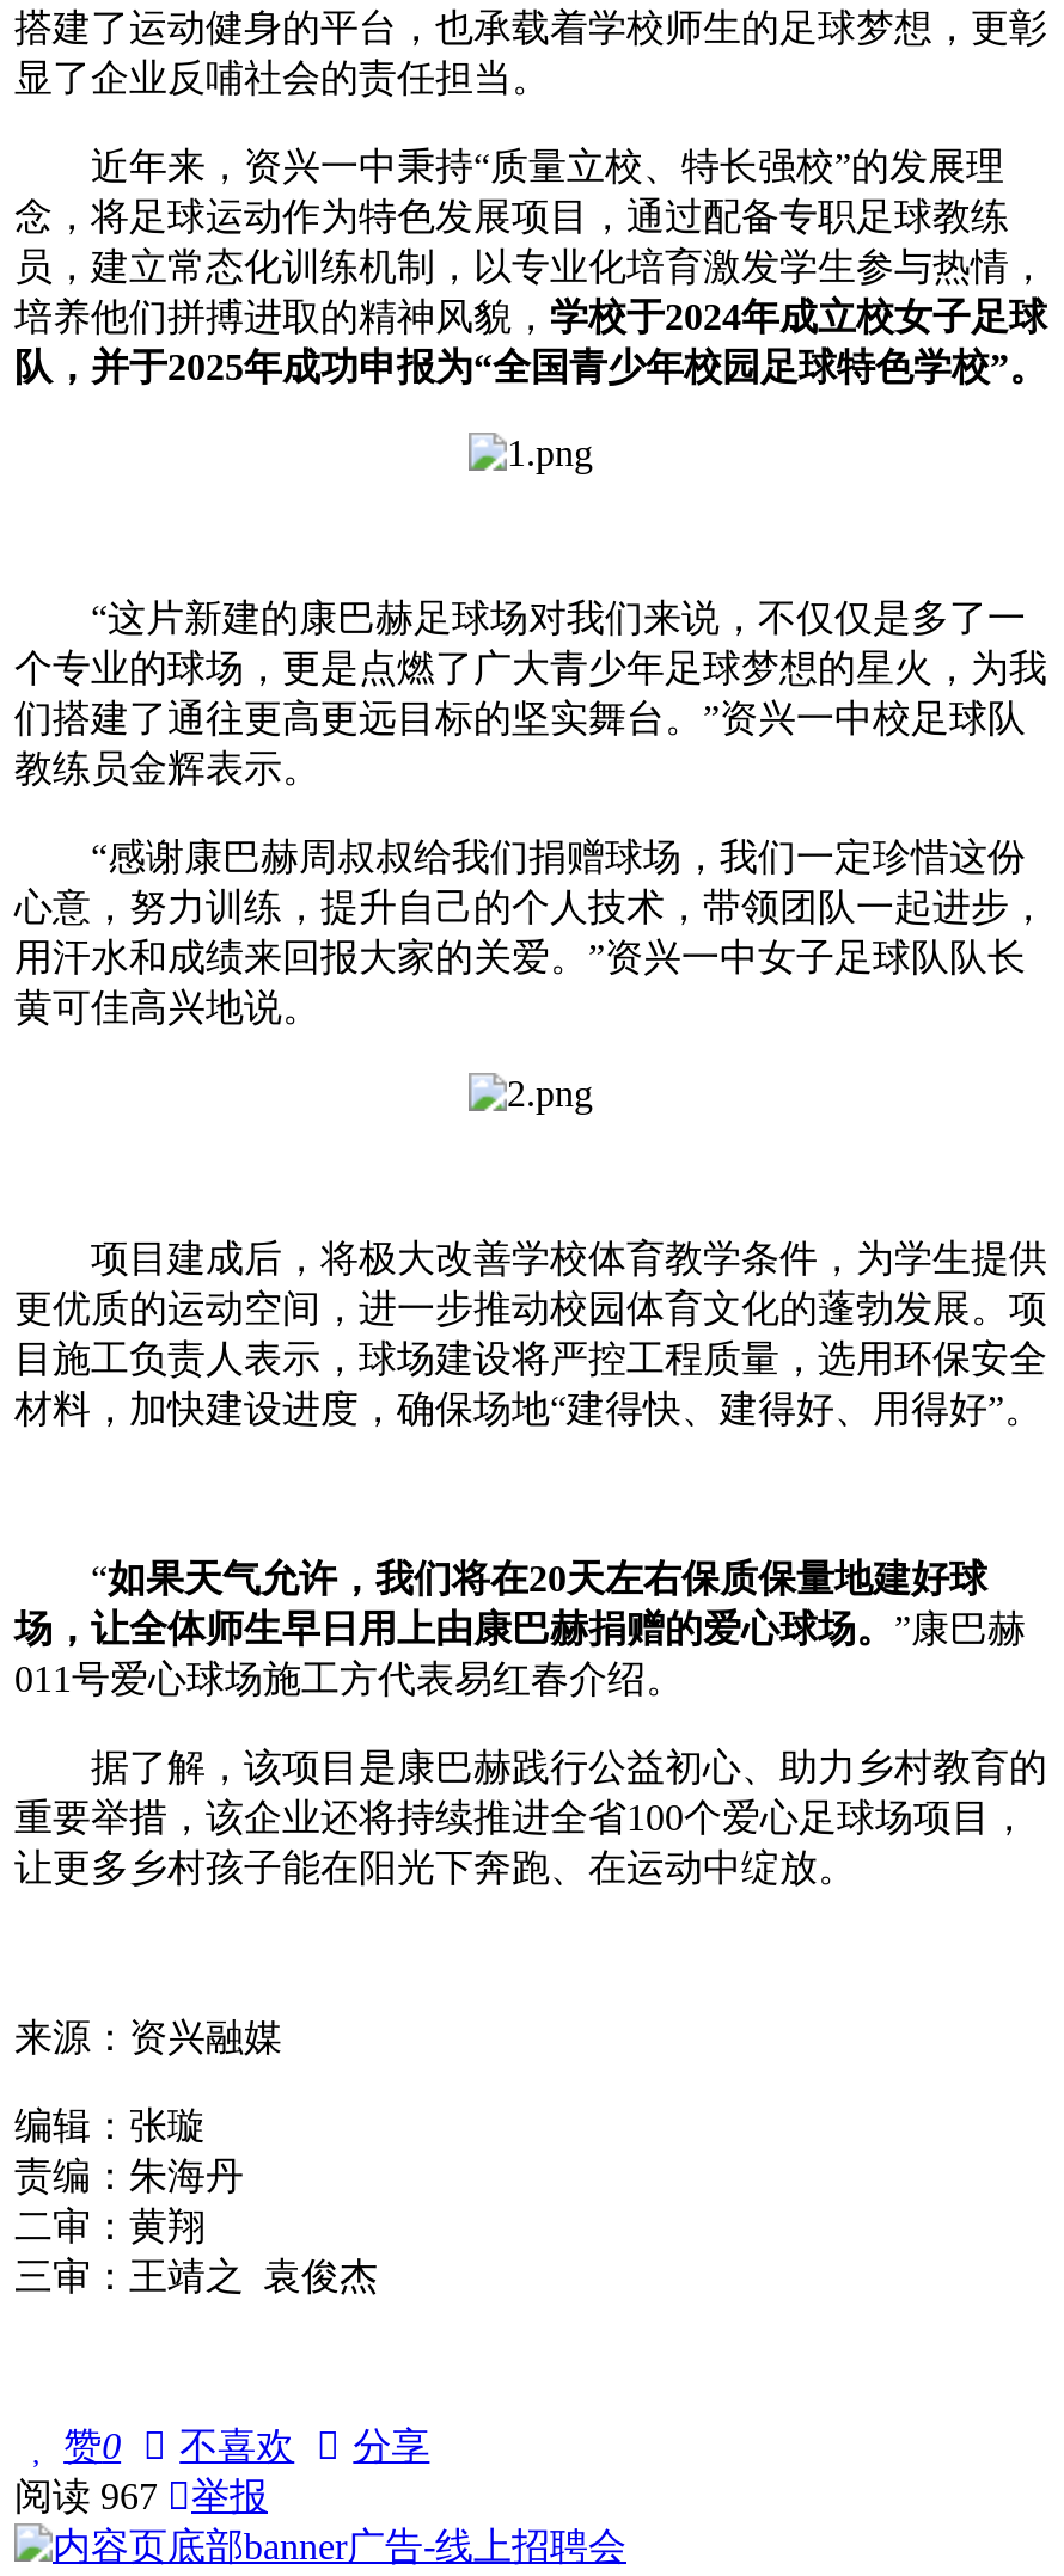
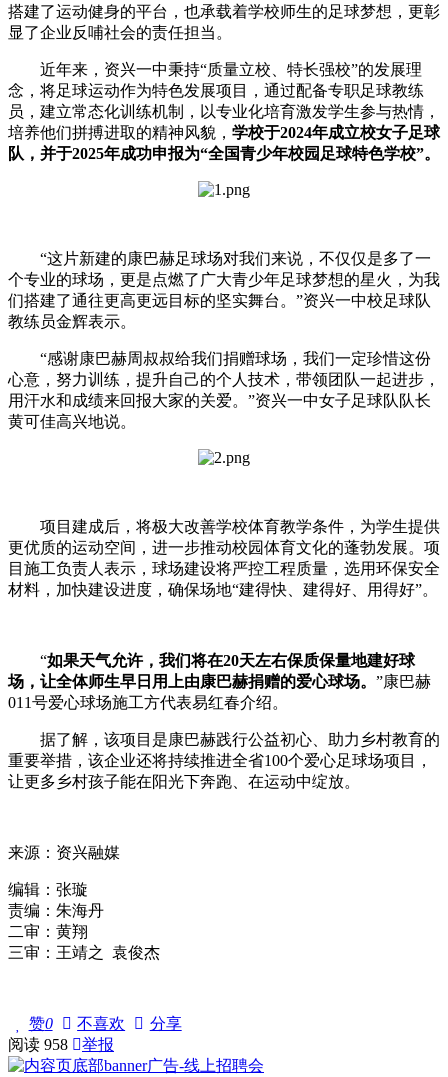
- 阅读 967 举报
+ 阅读 958 举报
